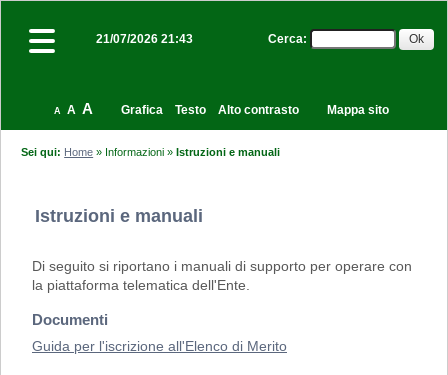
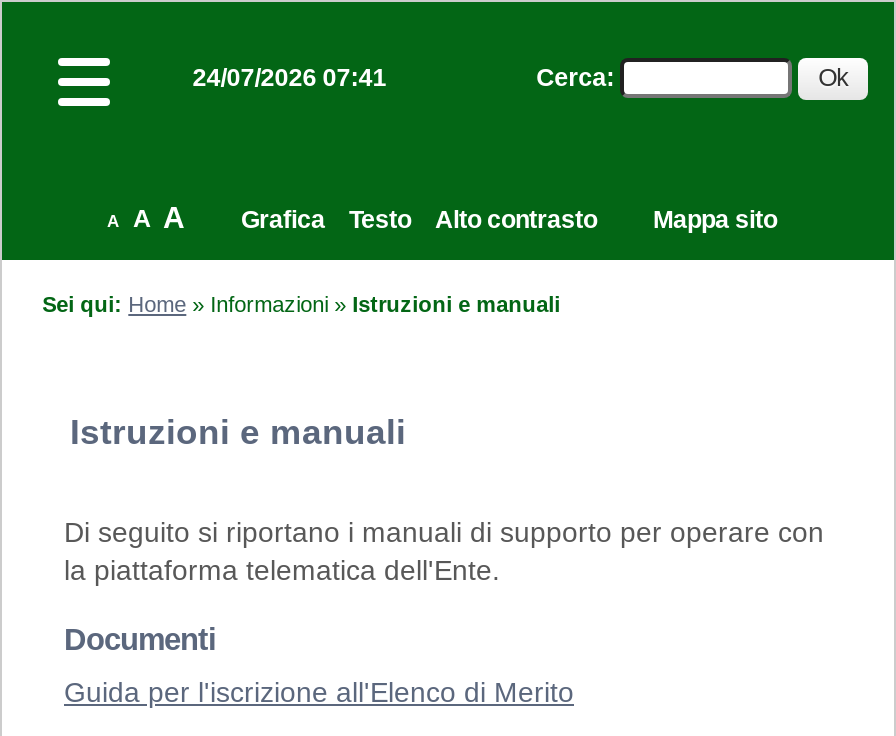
- 21/07/2026 21:43
+ 24/07/2026 07:41
